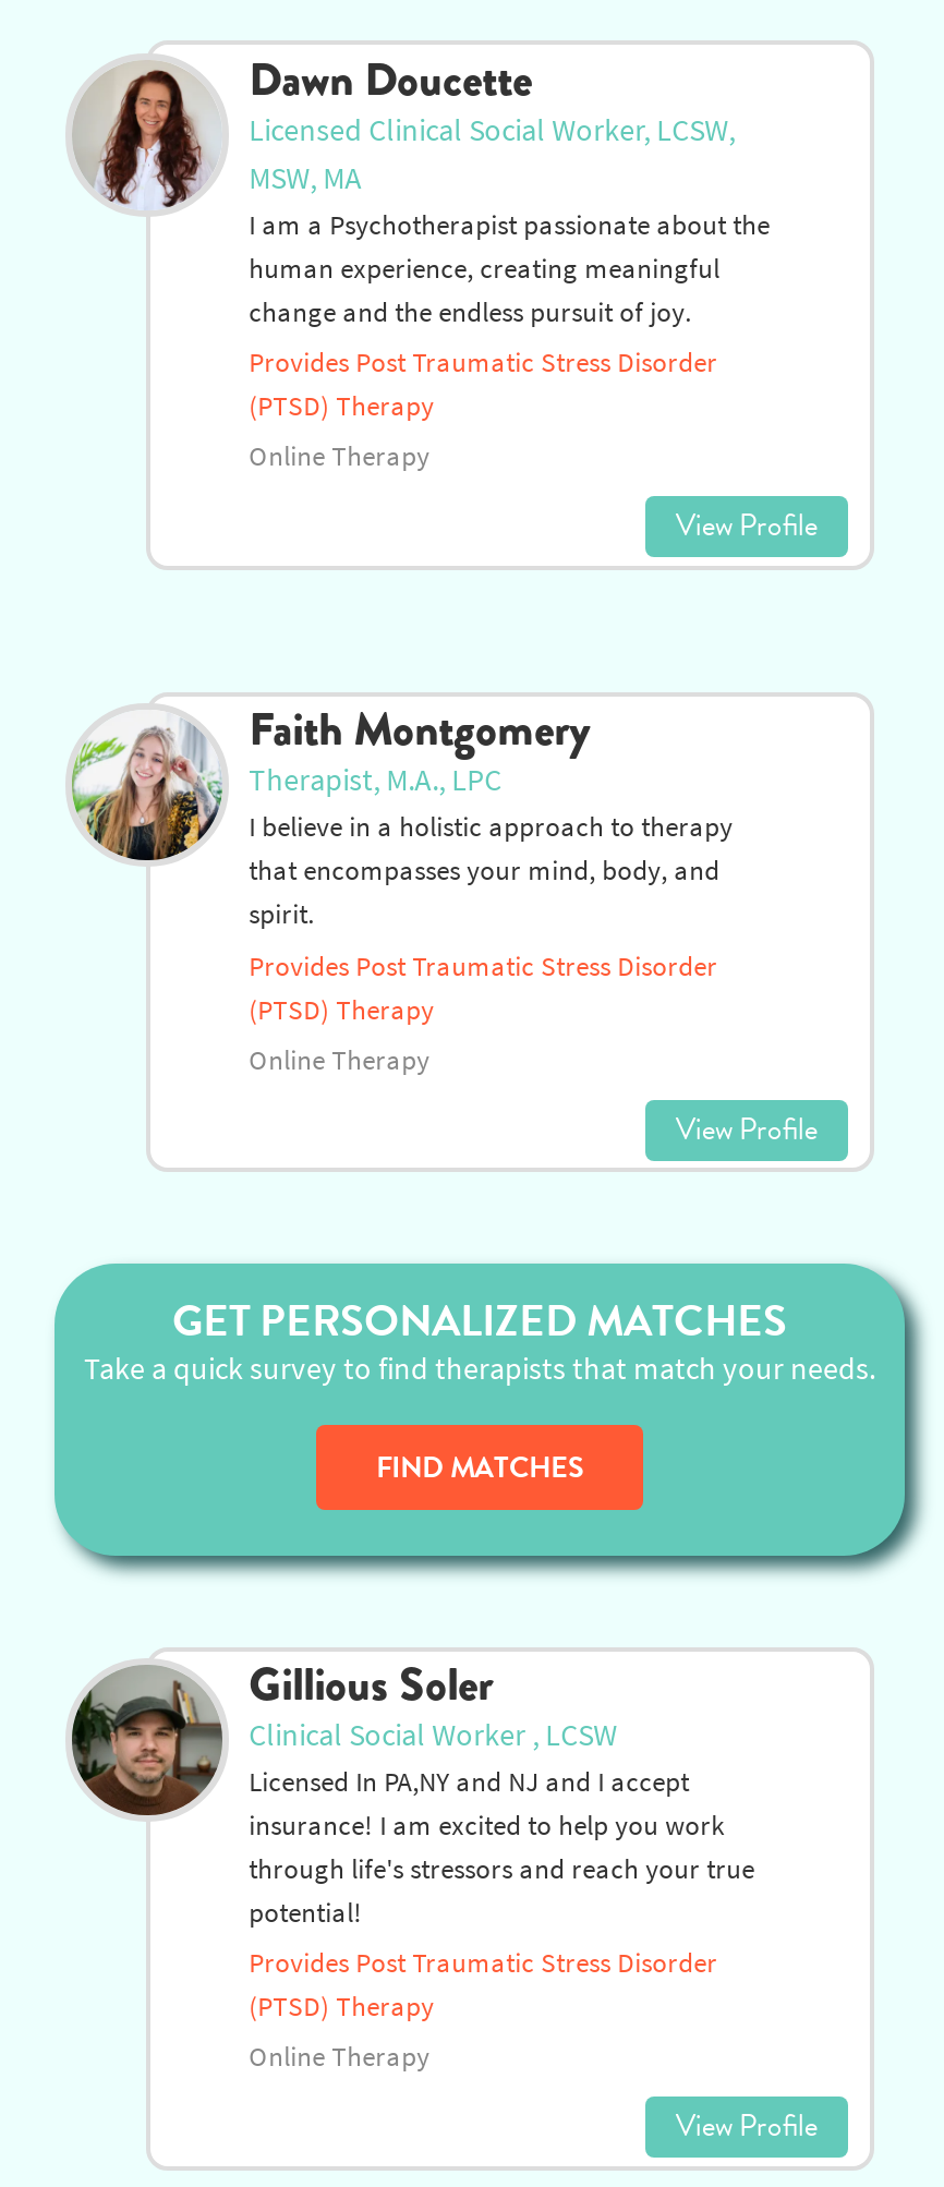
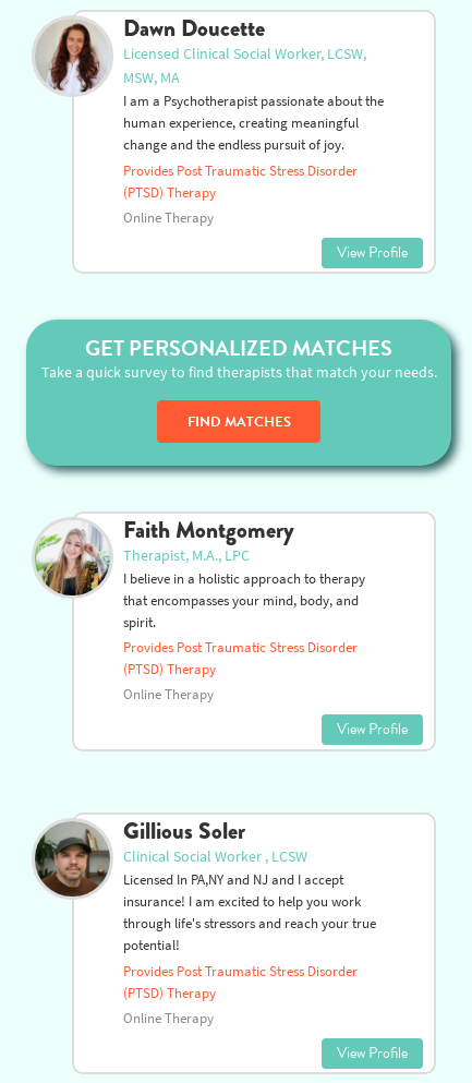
moved down: [image] | Faith Montgomery | Therapist, M.A., LPC | ... | Online Therapy | View Profile

moved up: [image] | GET PERSONALIZED MATCHES | Take a quick survey to find therapists that match your needs. | FIND MATCHES
